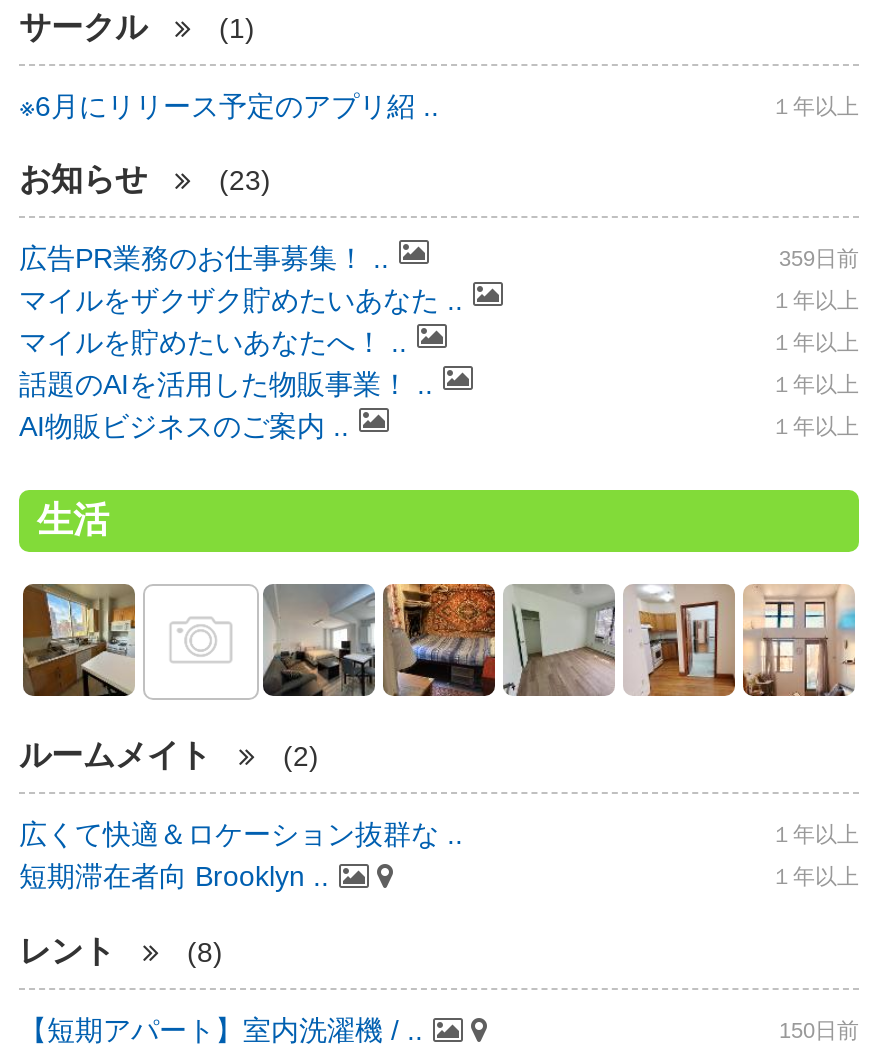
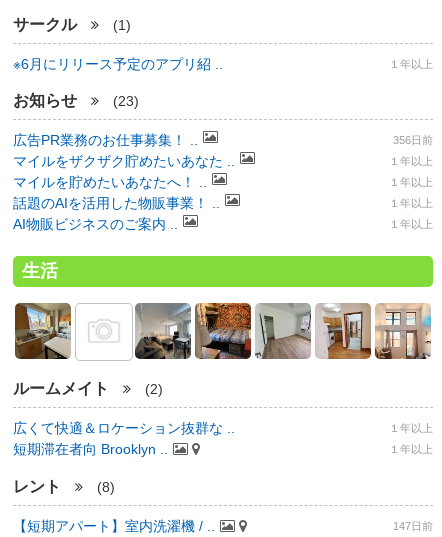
- 359日前
+ 356日前

- 150日前
+ 147日前
